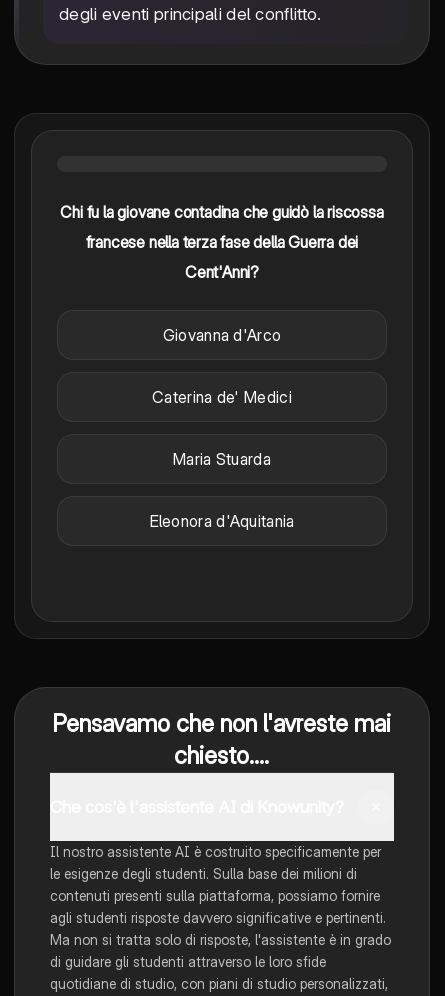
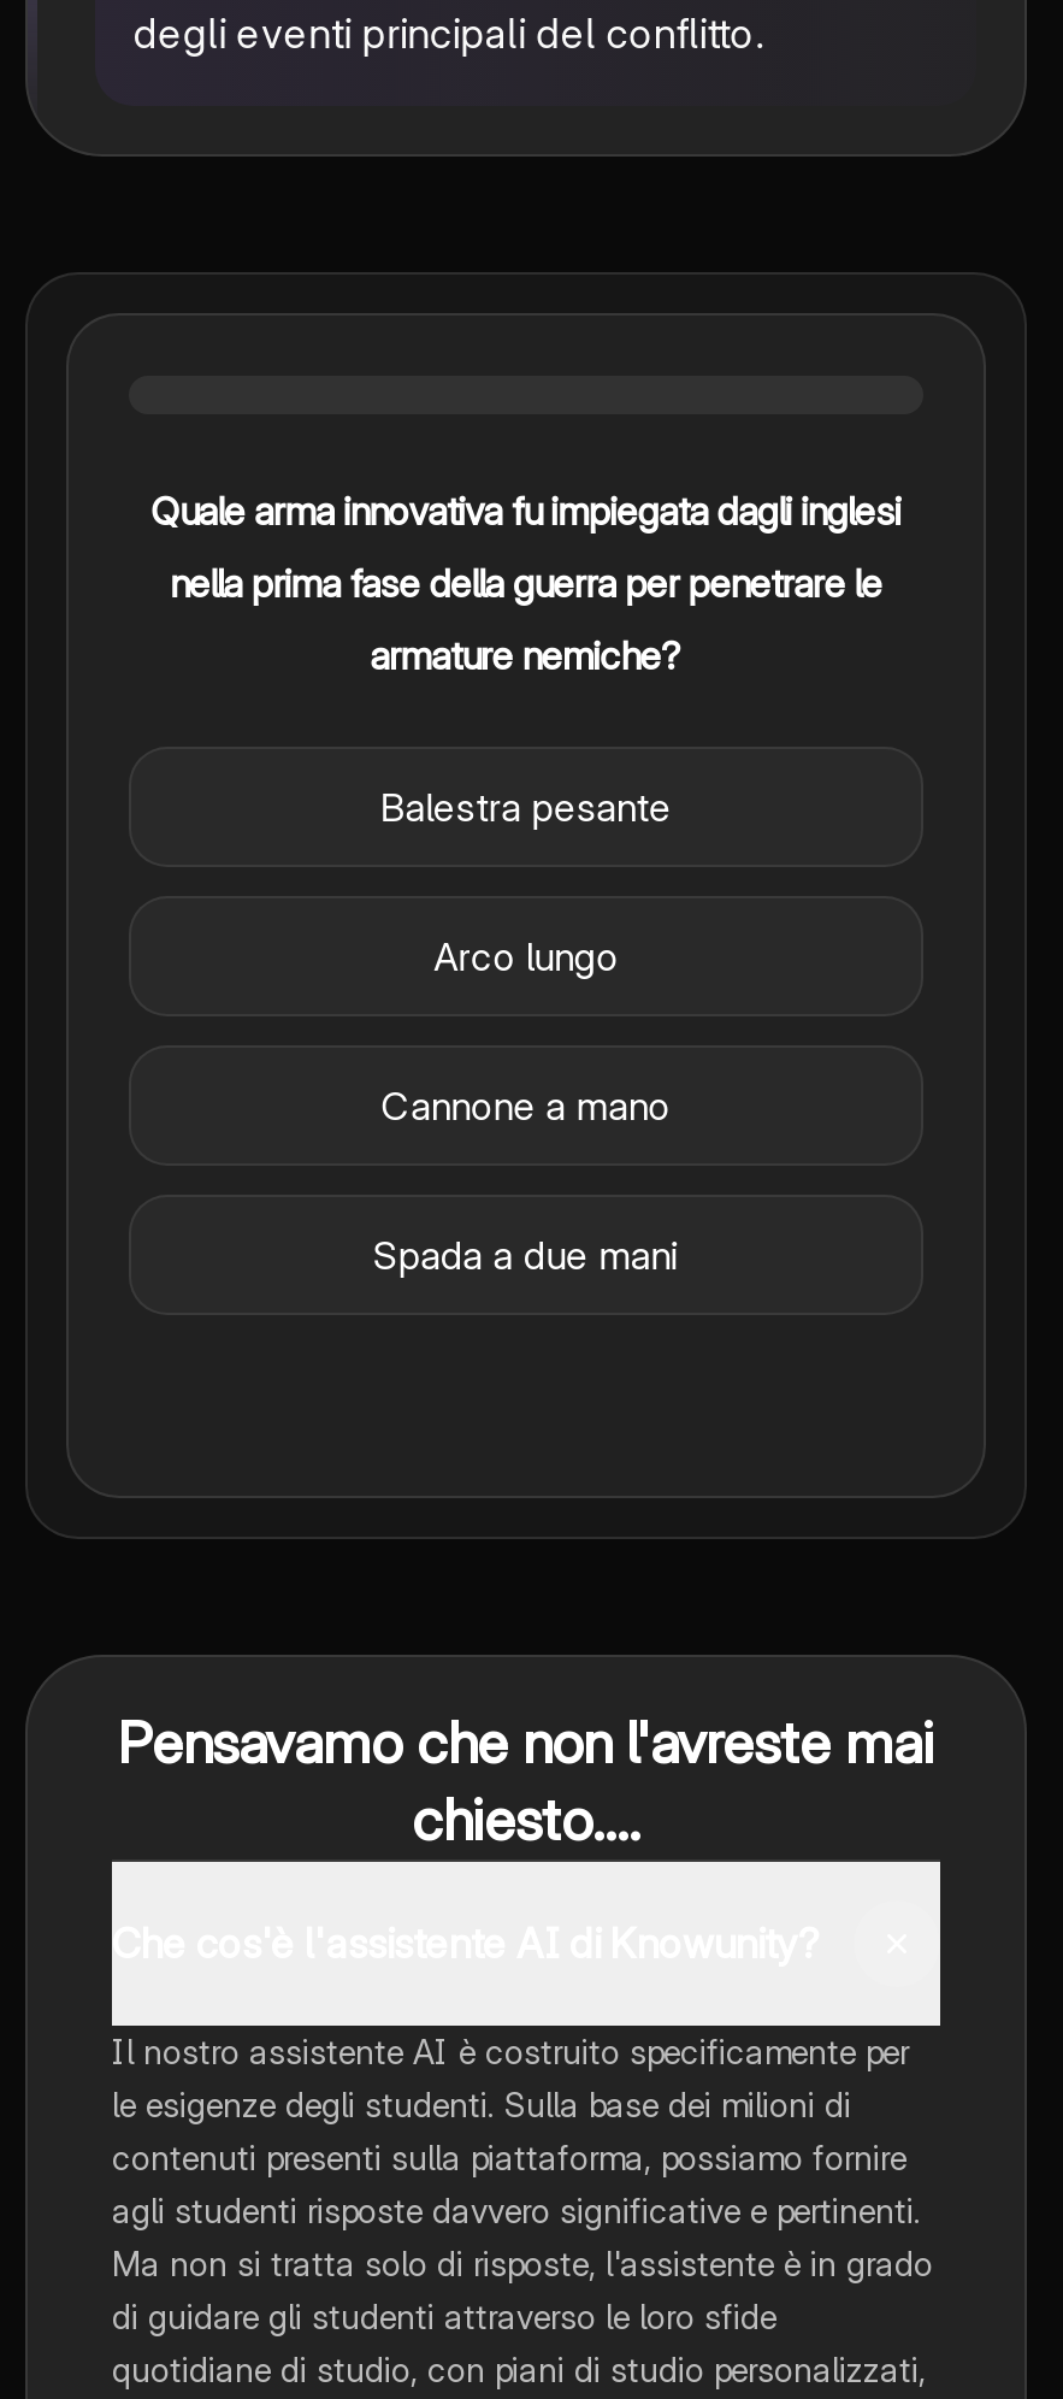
- Chi fu la giovane contadina che guidò la riscossa
+ Quale arma innovativa fu impiegata dagli inglesi

- francese nella terza fase della Guerra dei
+ nella prima fase della guerra per penetrare le

- Cent'Anni?
+ armature nemiche?

- Giovanna d'Arco
+ Balestra pesante

- Caterina de' Medici
+ Arco lungo

- Maria Stuarda
+ Cannone a mano

- Eleonora d'Aquitania
+ Spada a due mani
